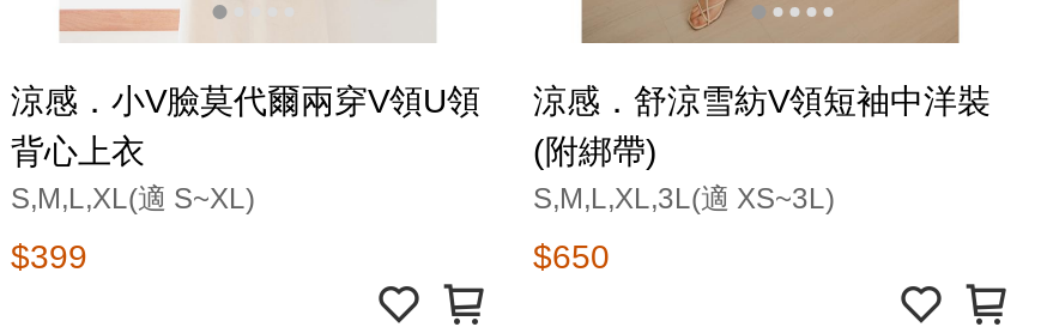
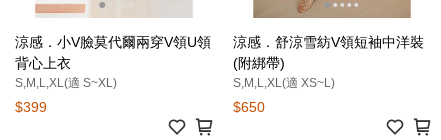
- S,M,L,XL,3L(適 XS~3L)
+ S,M,L,XL(適 XS~L)
